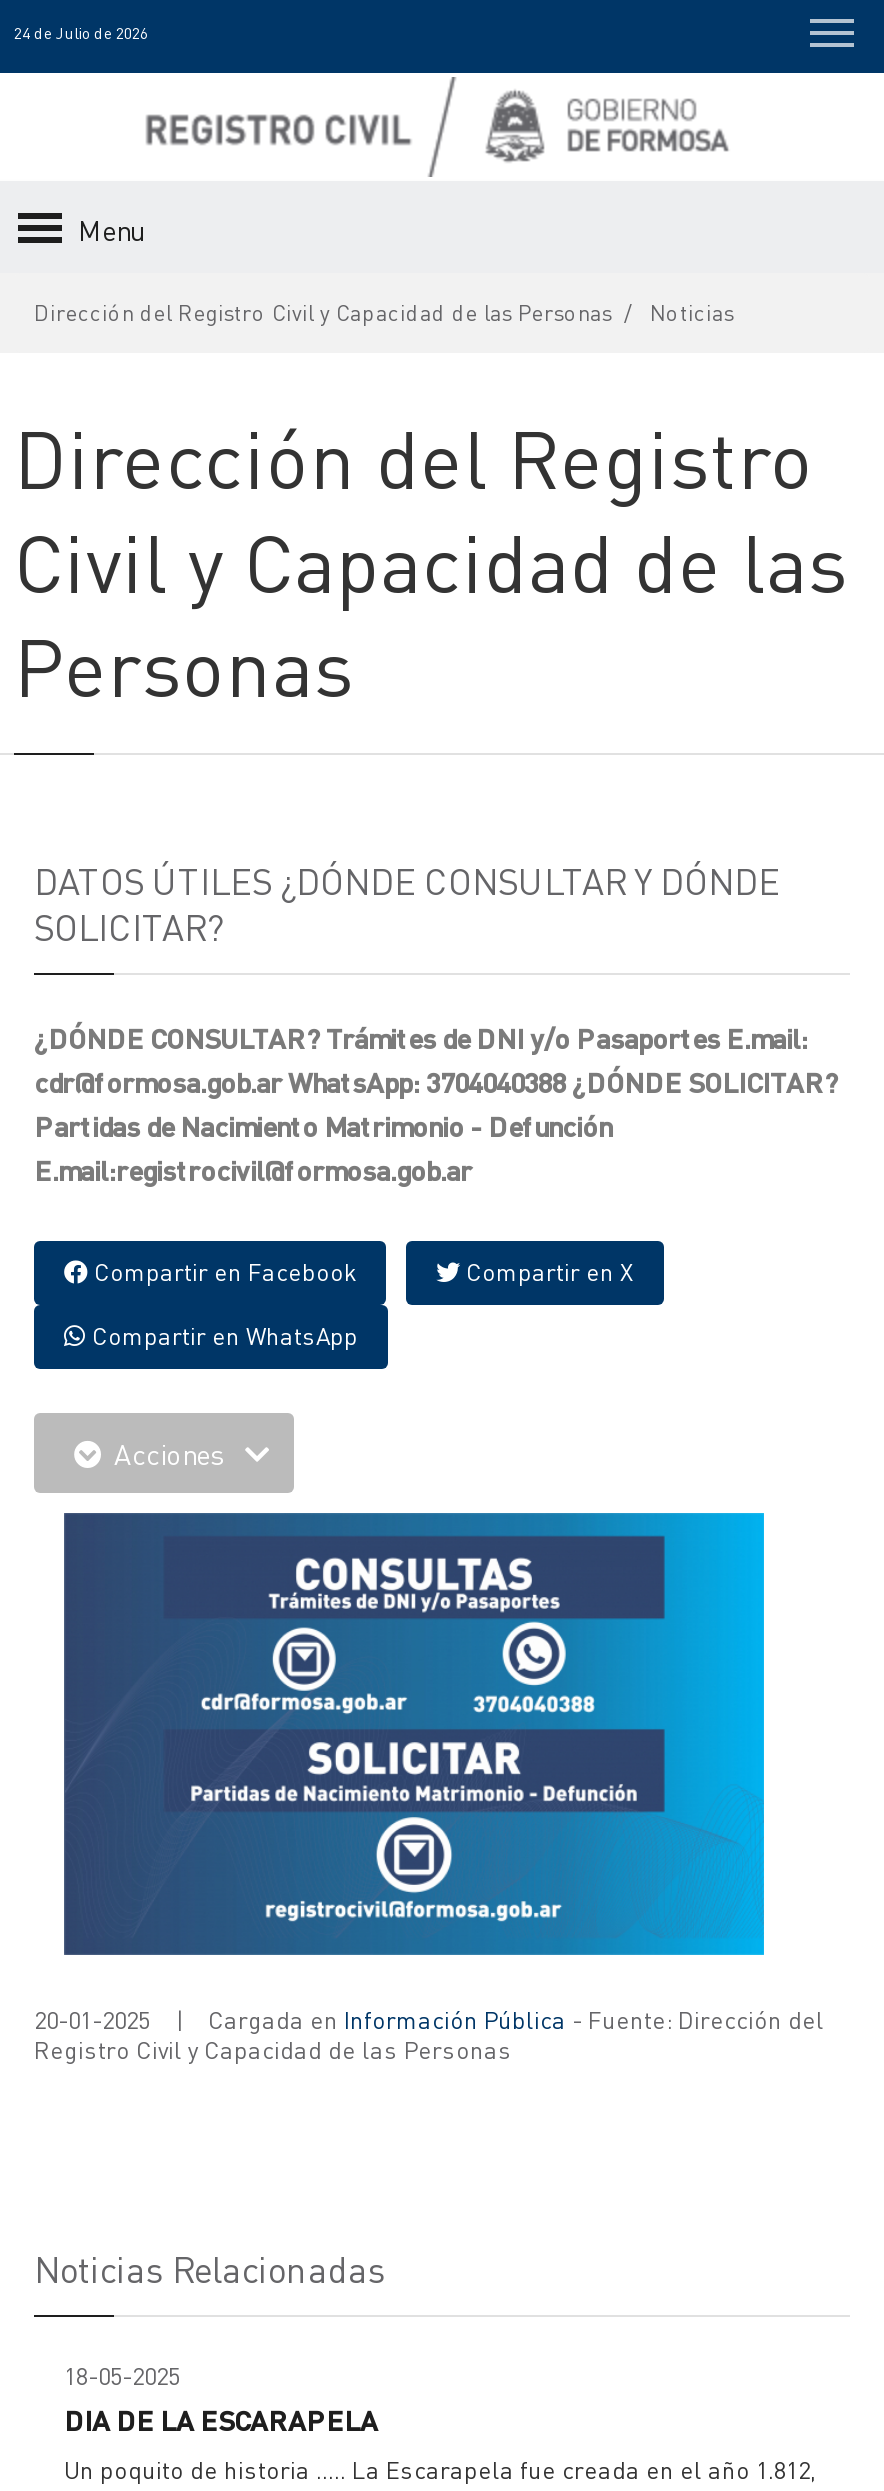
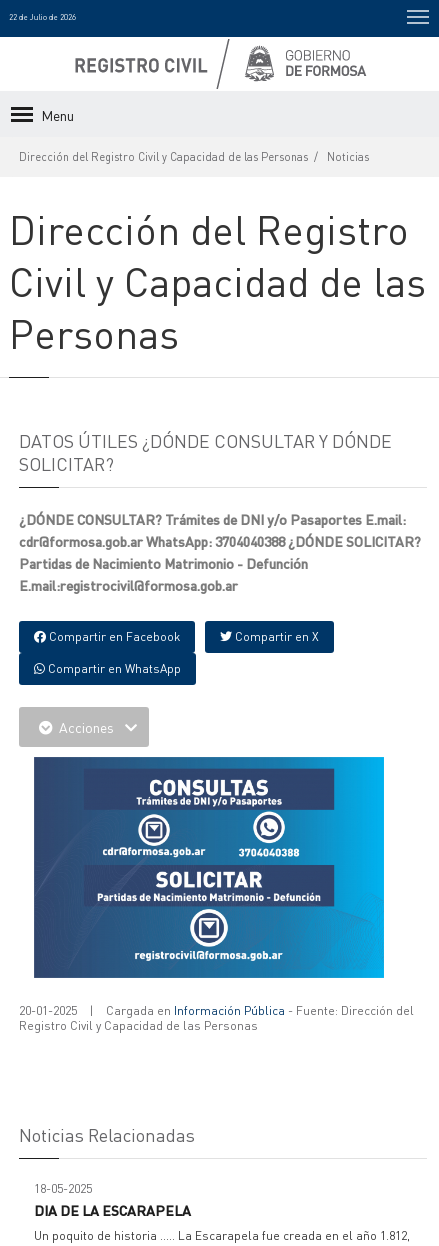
- 24 de Julio de 2026
+ 22 de Julio de 2026
